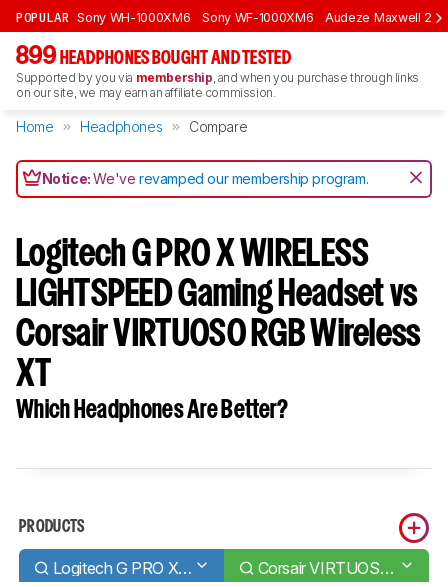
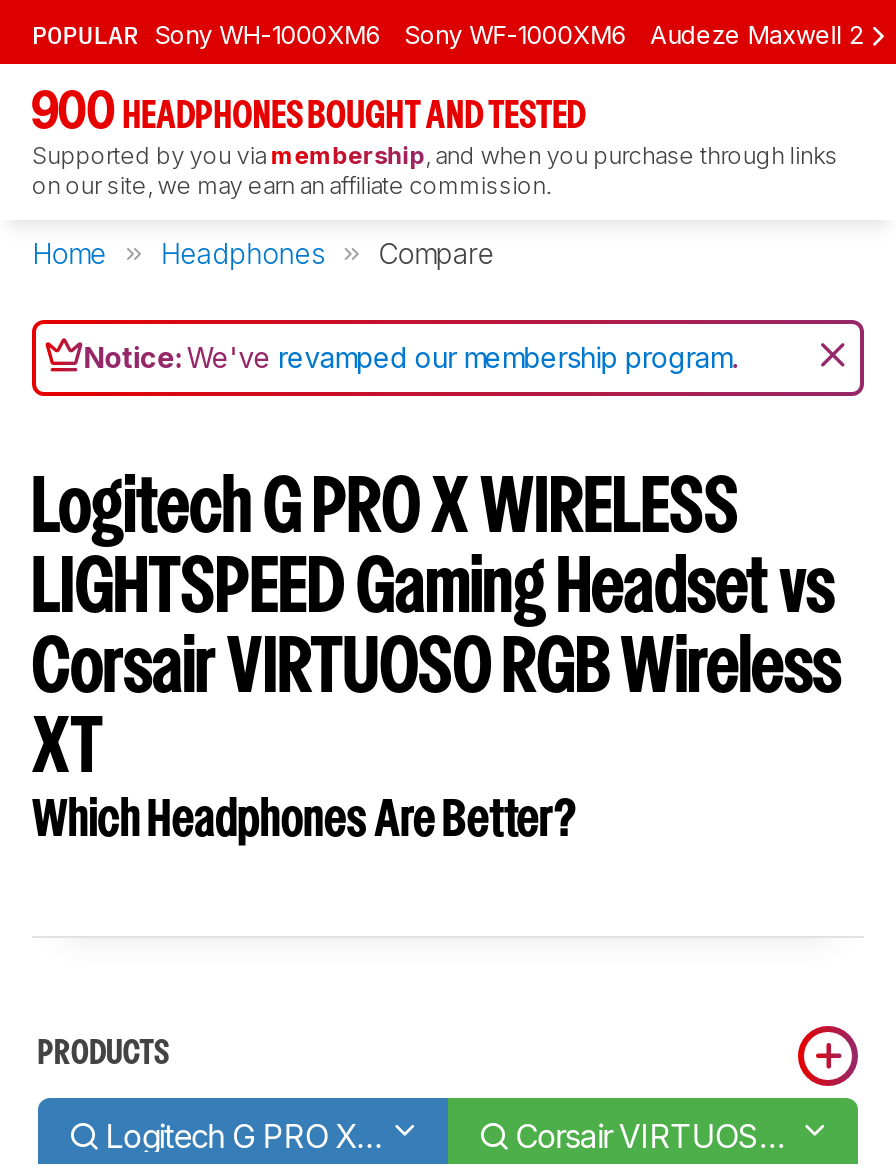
- 899 HEADPHONES BOUGHT AND TESTED
+ 900 HEADPHONES BOUGHT AND TESTED
